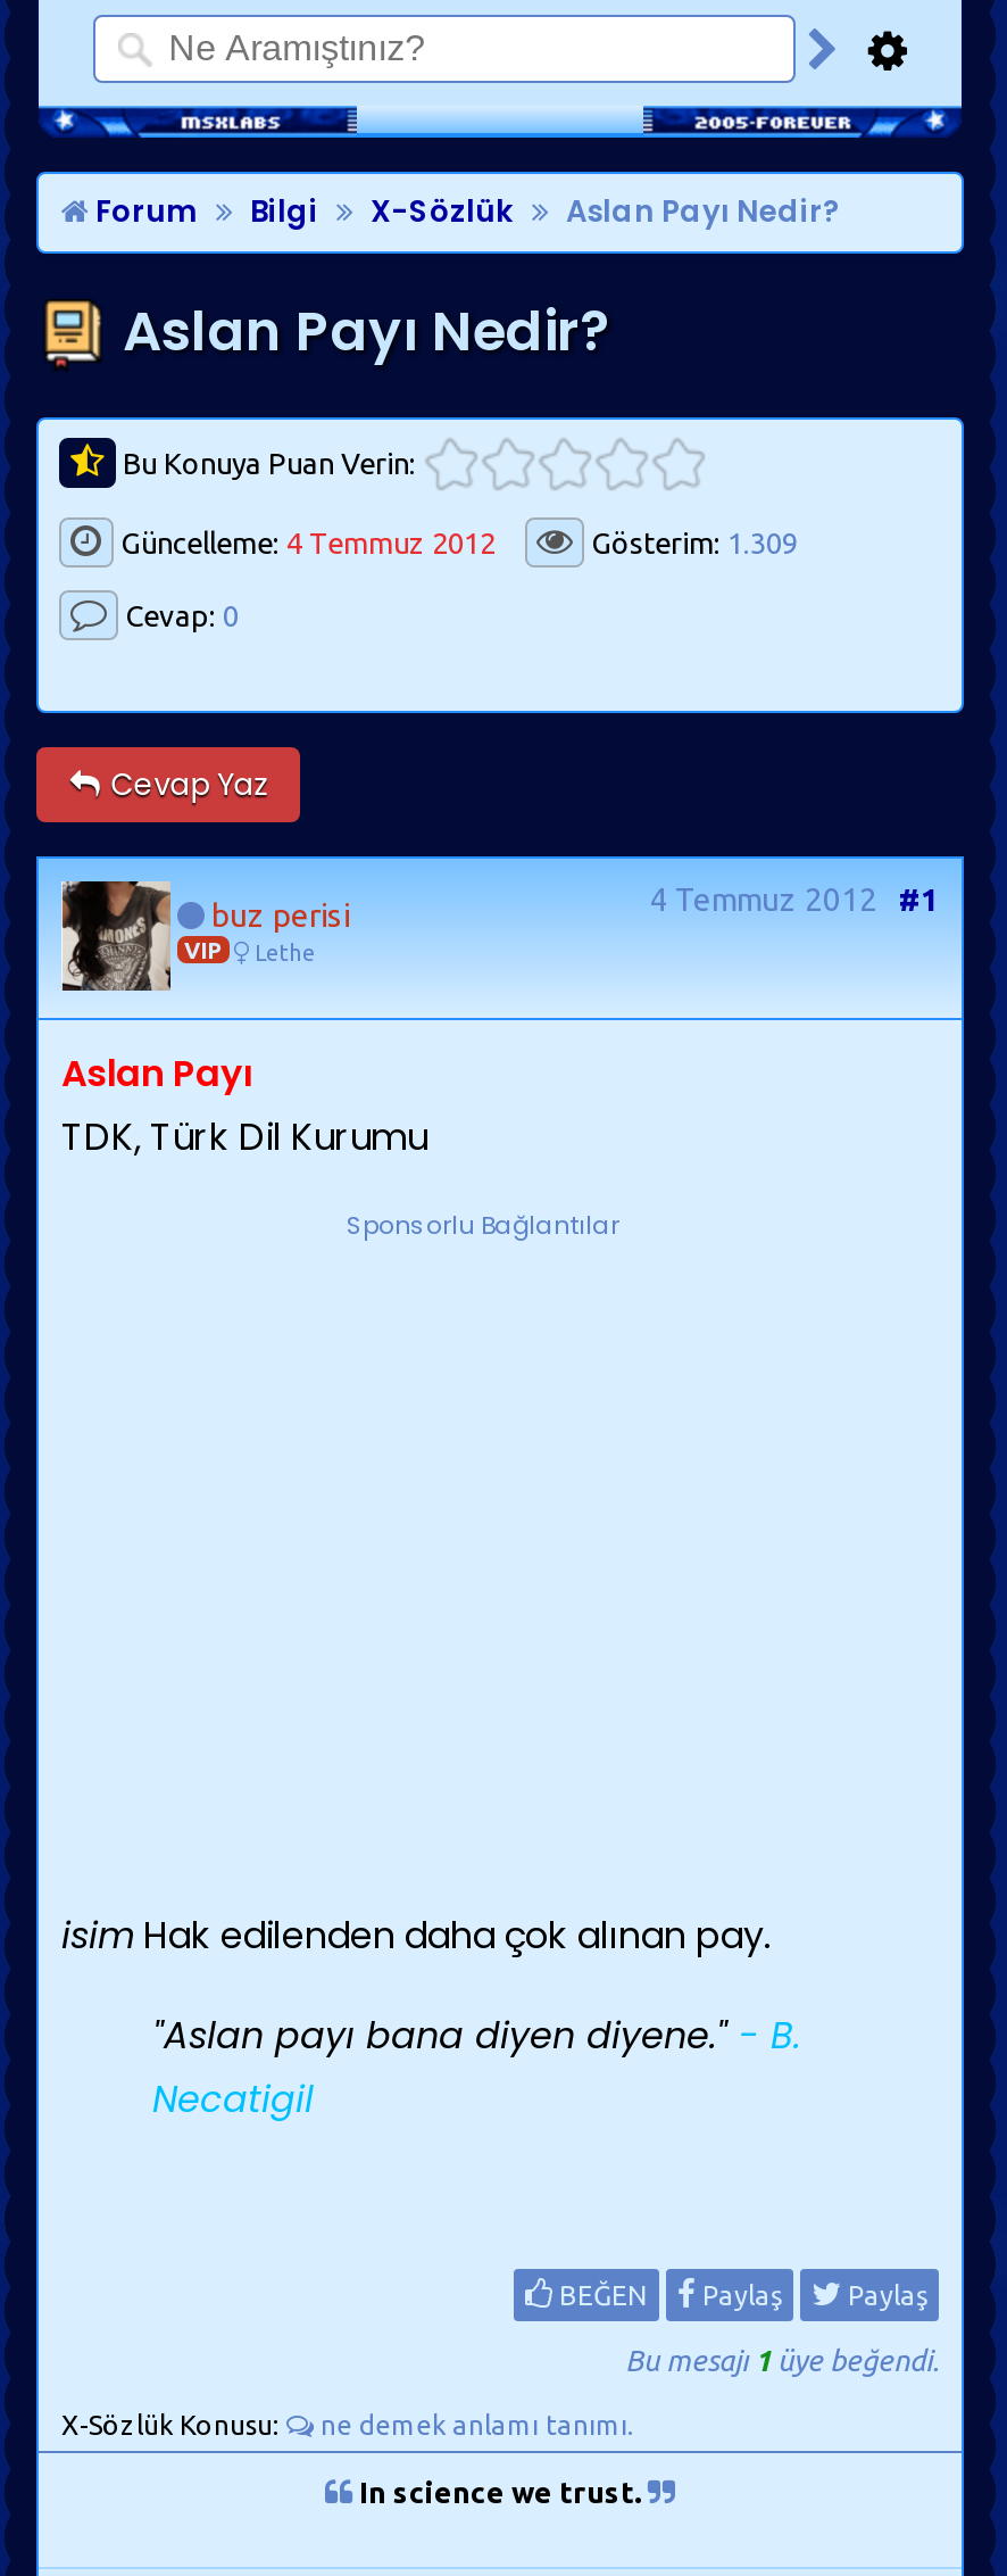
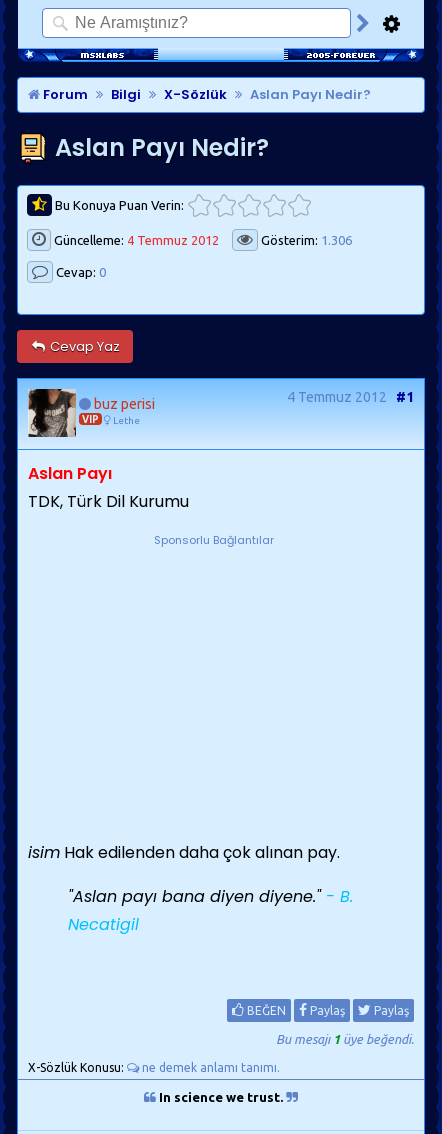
- Gösterim: 1.309
+ Gösterim: 1.306
